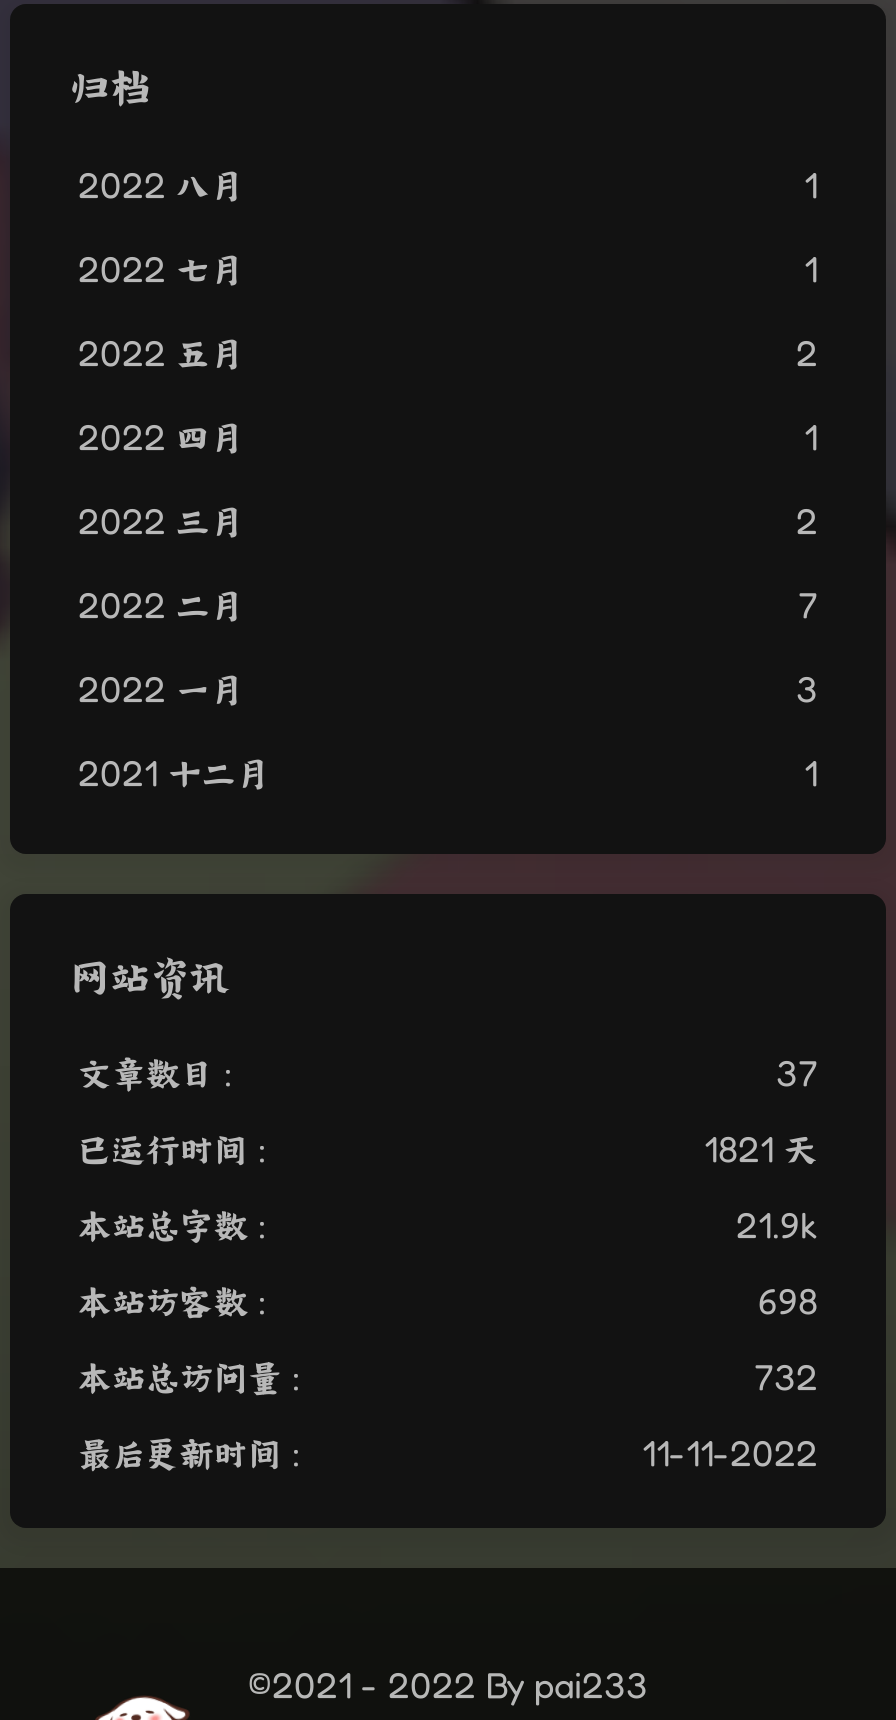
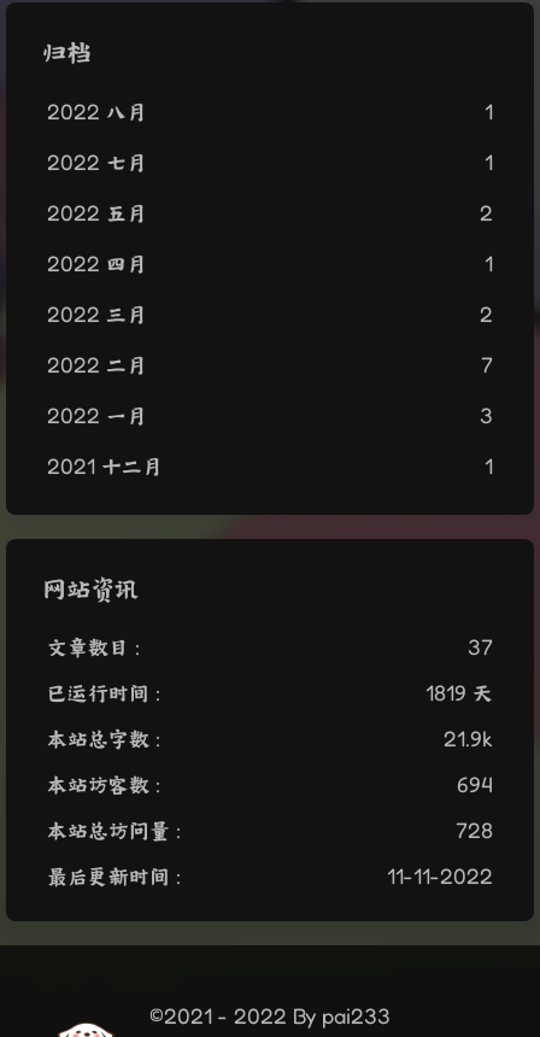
- 1821 天
+ 1819 天

- 698
+ 694

- 732
+ 728
